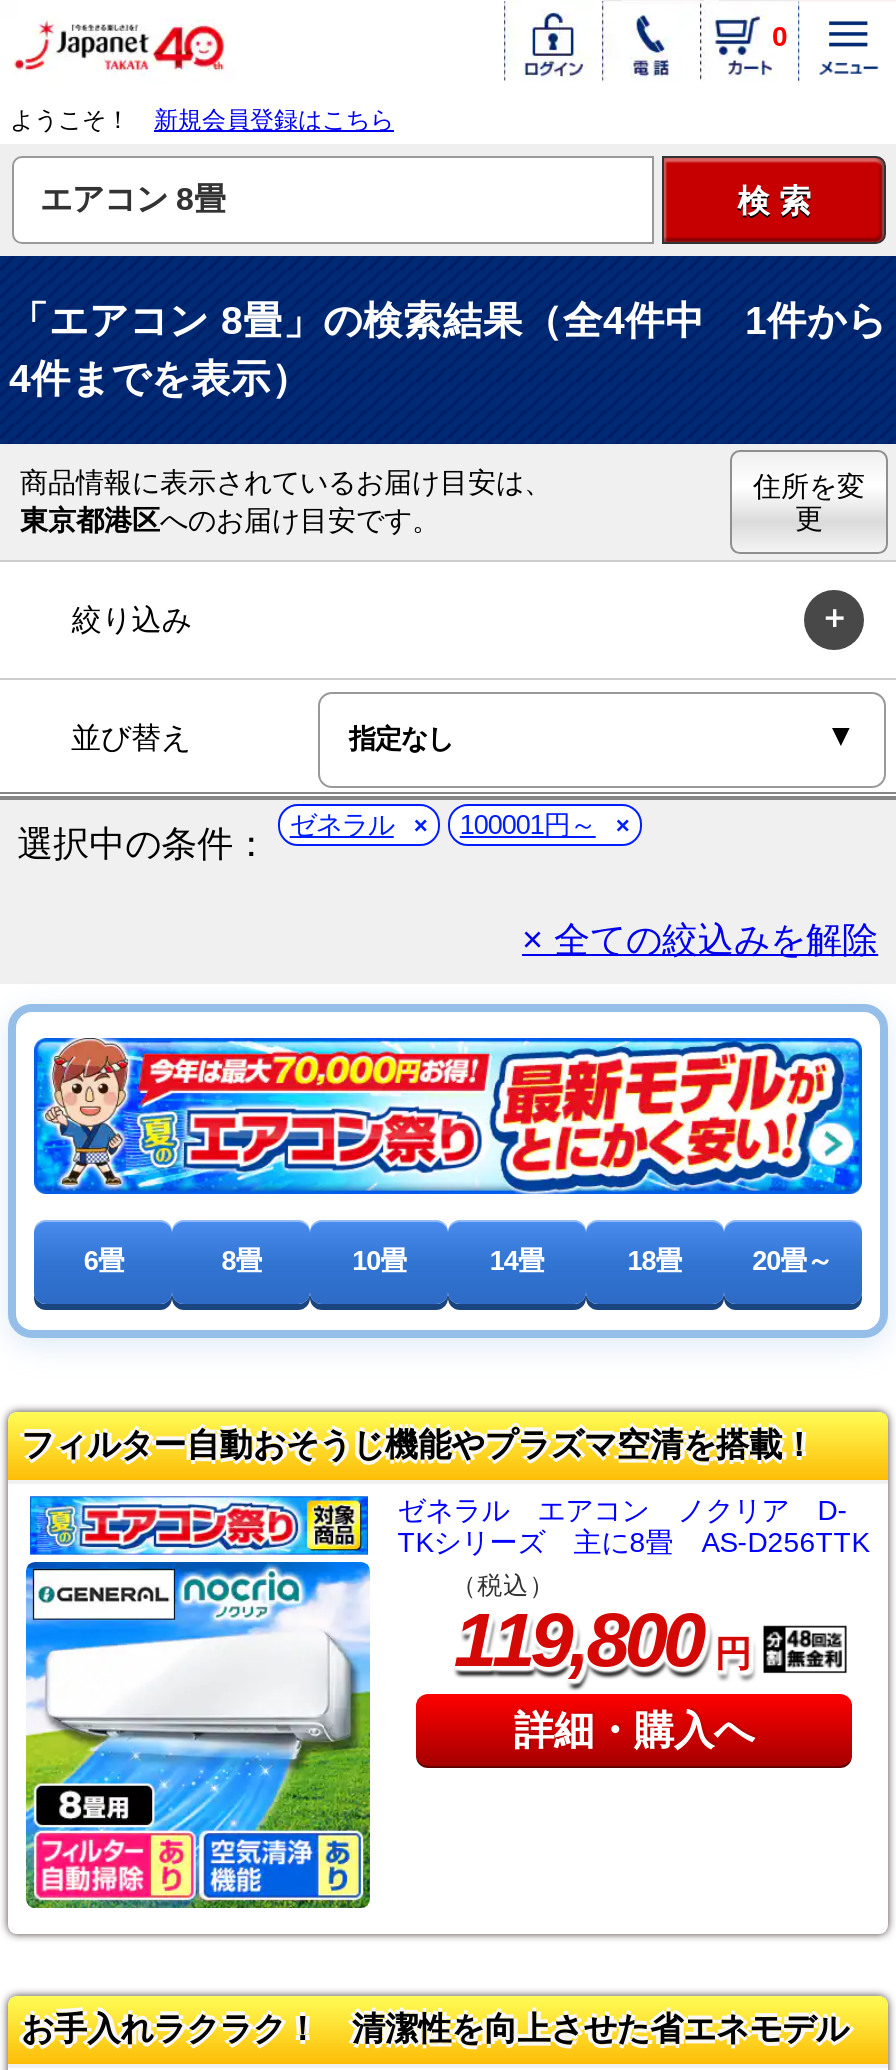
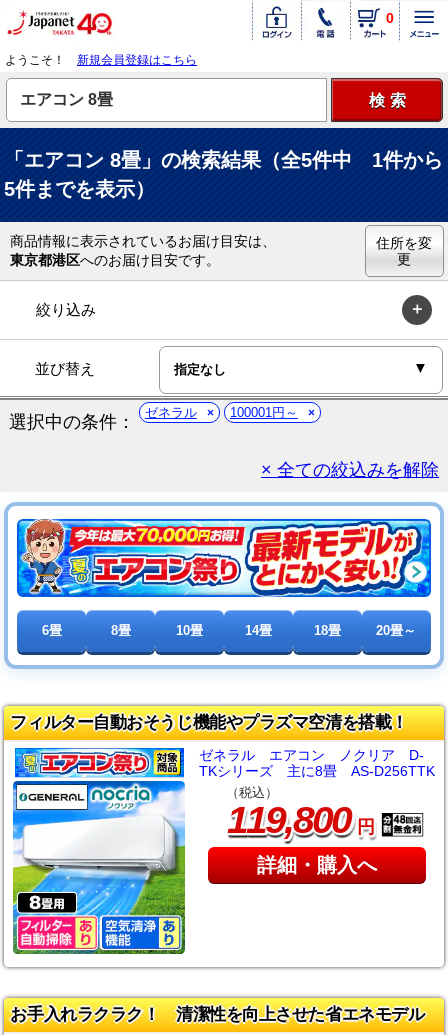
- 「エアコン 8畳」の検索結果（全4件中 1件から
+ 「エアコン 8畳」の検索結果（全5件中 1件から

- 4件までを表示）
+ 5件までを表示）
